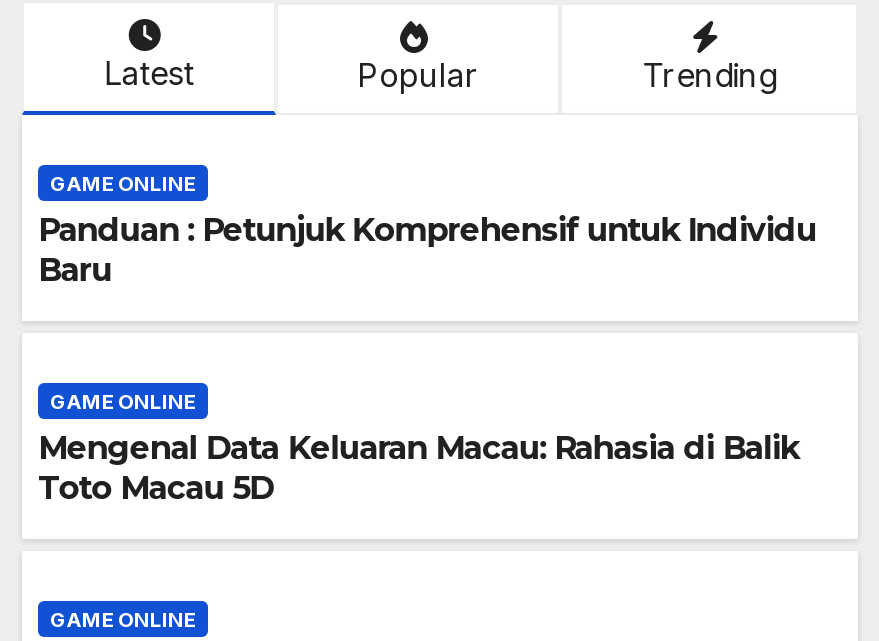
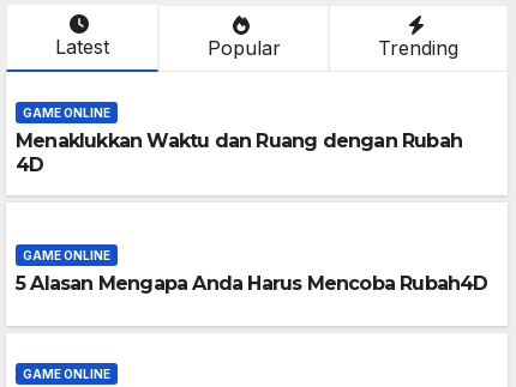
- Panduan : Petunjuk Komprehensif untuk Individu
- Baru
+ Menaklukkan Waktu dan Ruang dengan Rubah
+ 4D

- Mengenal Data Keluaran Macau: Rahasia di Balik
- Toto Macau 5D
+ 5 Alasan Mengapa Anda Harus Mencoba Rubah4D
